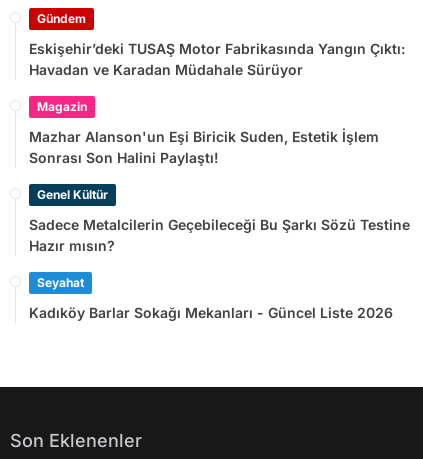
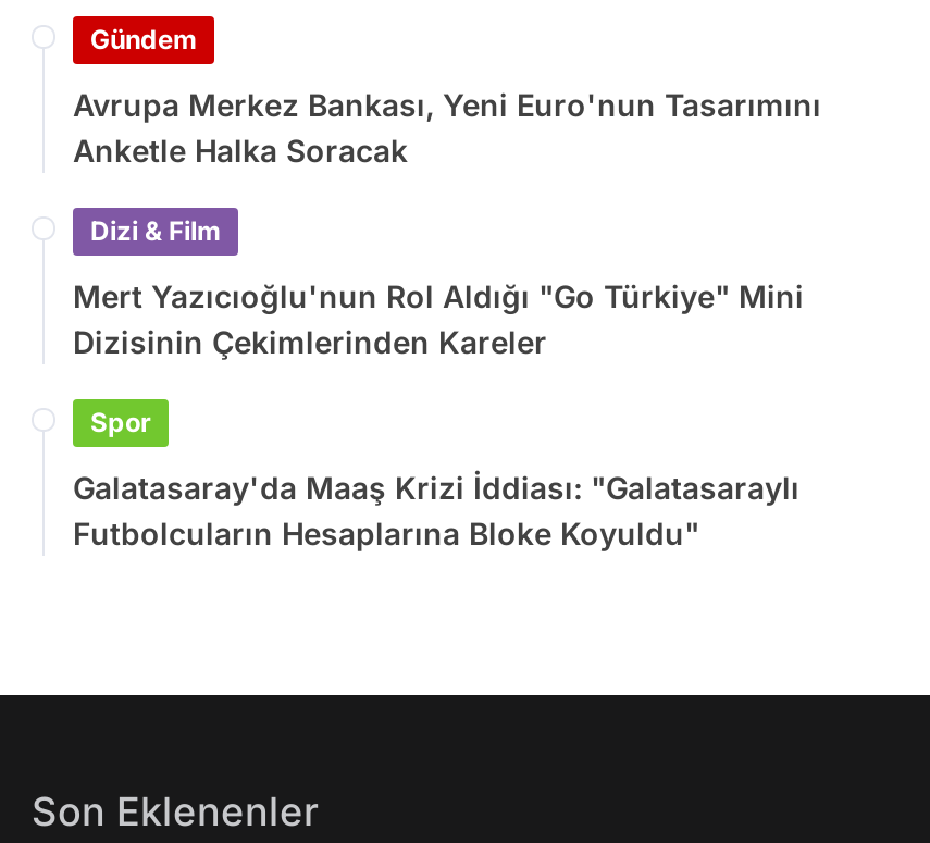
- Eskişehir’deki TUSAŞ Motor Fabrikasında Yangın Çıktı:
- Havadan ve Karadan Müdahale Sürüyor
- Magazin
- Mazhar Alanson'un Eşi Biricik Suden, Estetik İşlem
- Sonrası Son Halini Paylaştı!
- Genel Kültür
- Sadece Metalcilerin Geçebileceği Bu Şarkı Sözü Testine
- Hazır mısın?
- Seyahat
- Kadıköy Barlar Sokağı Mekanları - Güncel Liste 2026
+ Avrupa Merkez Bankası, Yeni Euro'nun Tasarımını
+ Anketle Halka Soracak
+ Dizi & Film
+ Mert Yazıcıoğlu'nun Rol Aldığı "Go Türkiye" Mini
+ Dizisinin Çekimlerinden Kareler
+ Spor
+ Galatasaray'da Maaş Krizi İddiası: "Galatasaraylı
+ Futbolcuların Hesaplarına Bloke Koyuldu"
